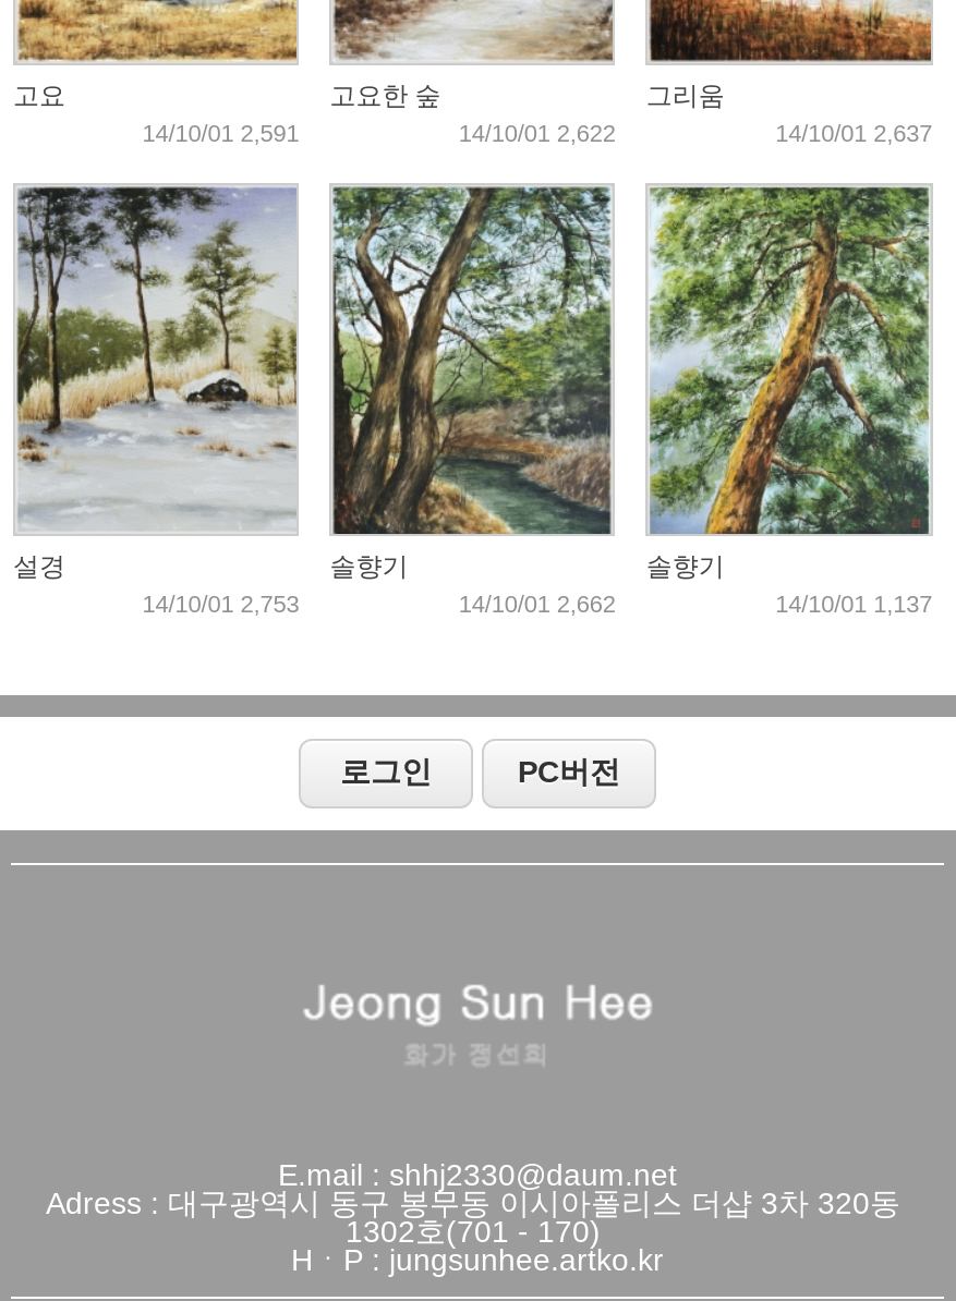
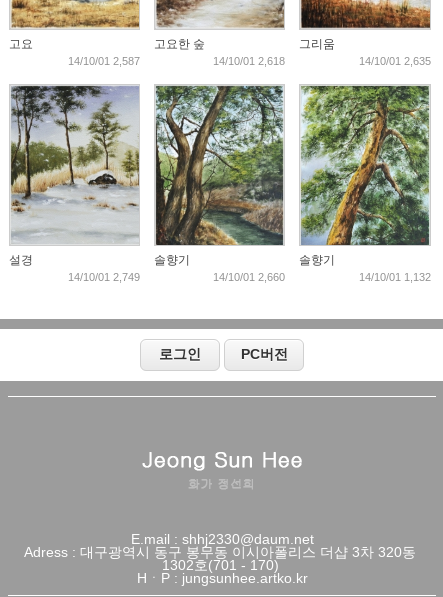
- 14/10/01 2,591
+ 14/10/01 2,587

- 14/10/01 2,622
+ 14/10/01 2,618

- 14/10/01 2,637
+ 14/10/01 2,635

- 14/10/01 2,753
+ 14/10/01 2,749

- 14/10/01 2,662
+ 14/10/01 2,660

- 14/10/01 1,137
+ 14/10/01 1,132
